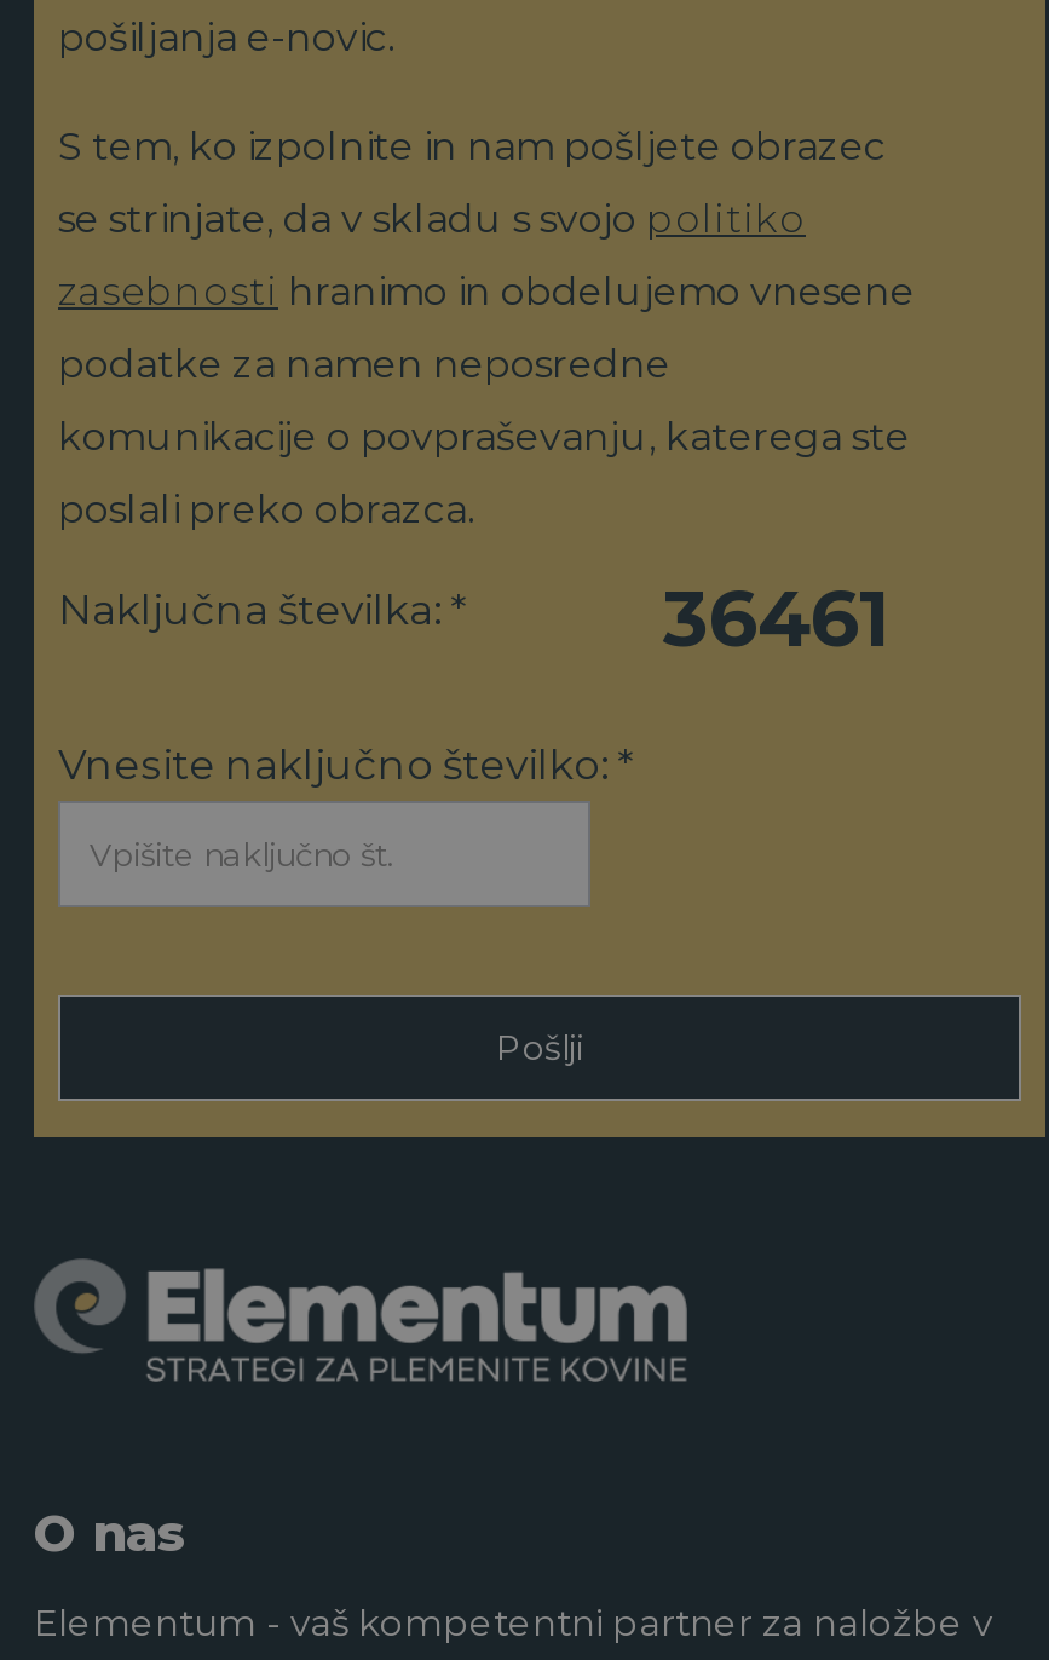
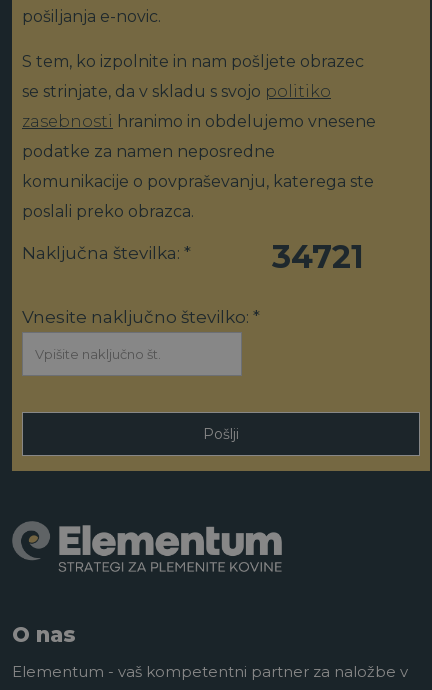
- 36461
+ 34721
